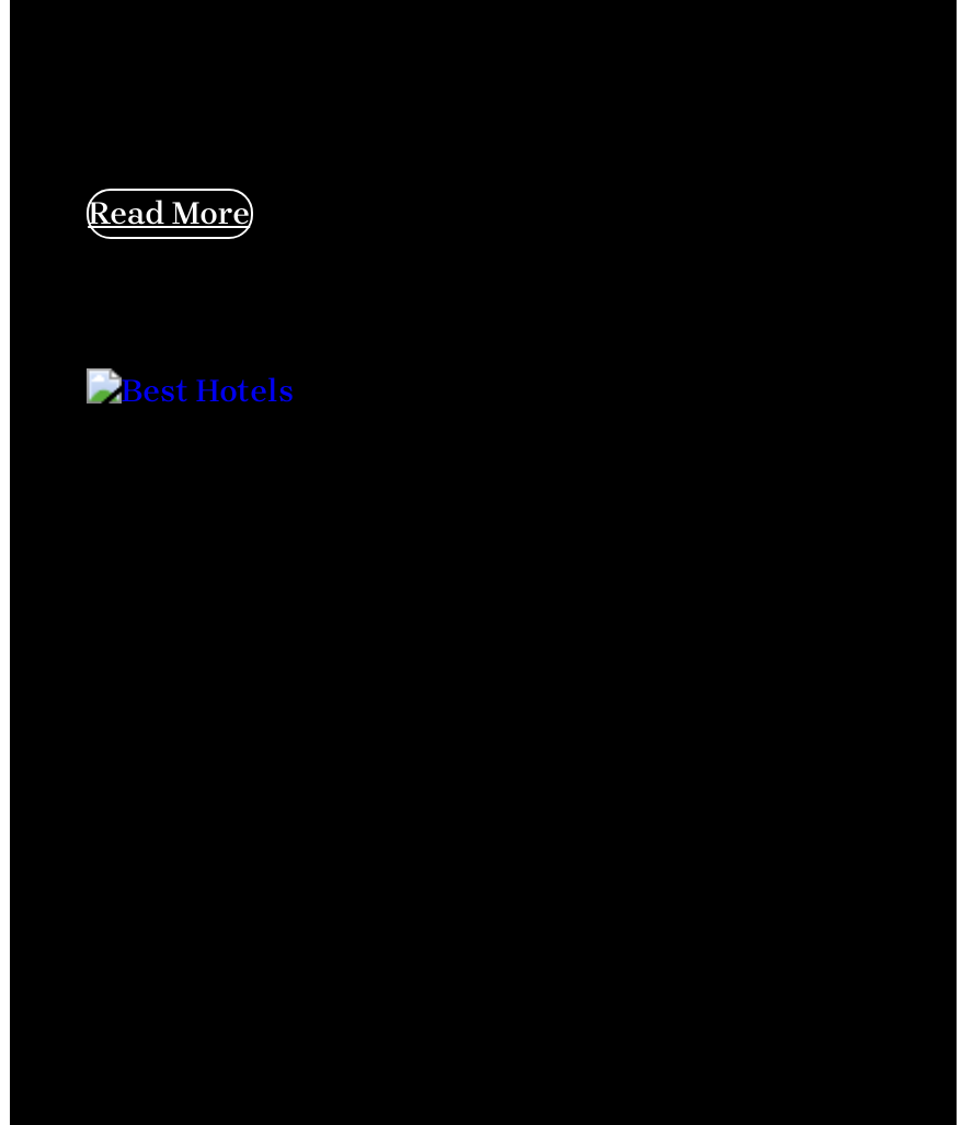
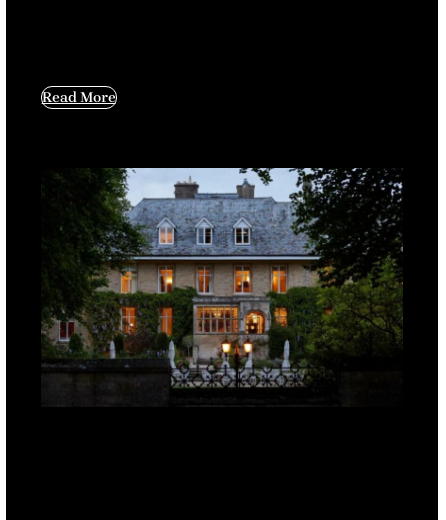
+ [image]
